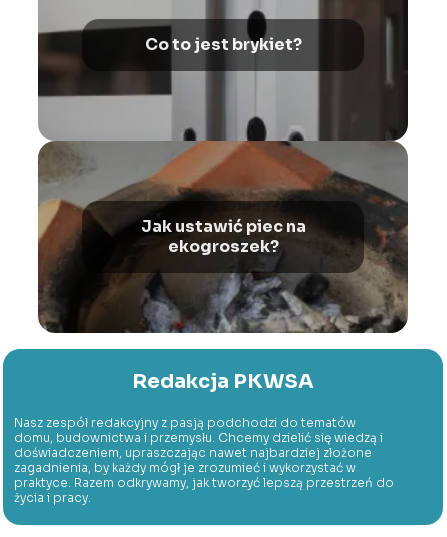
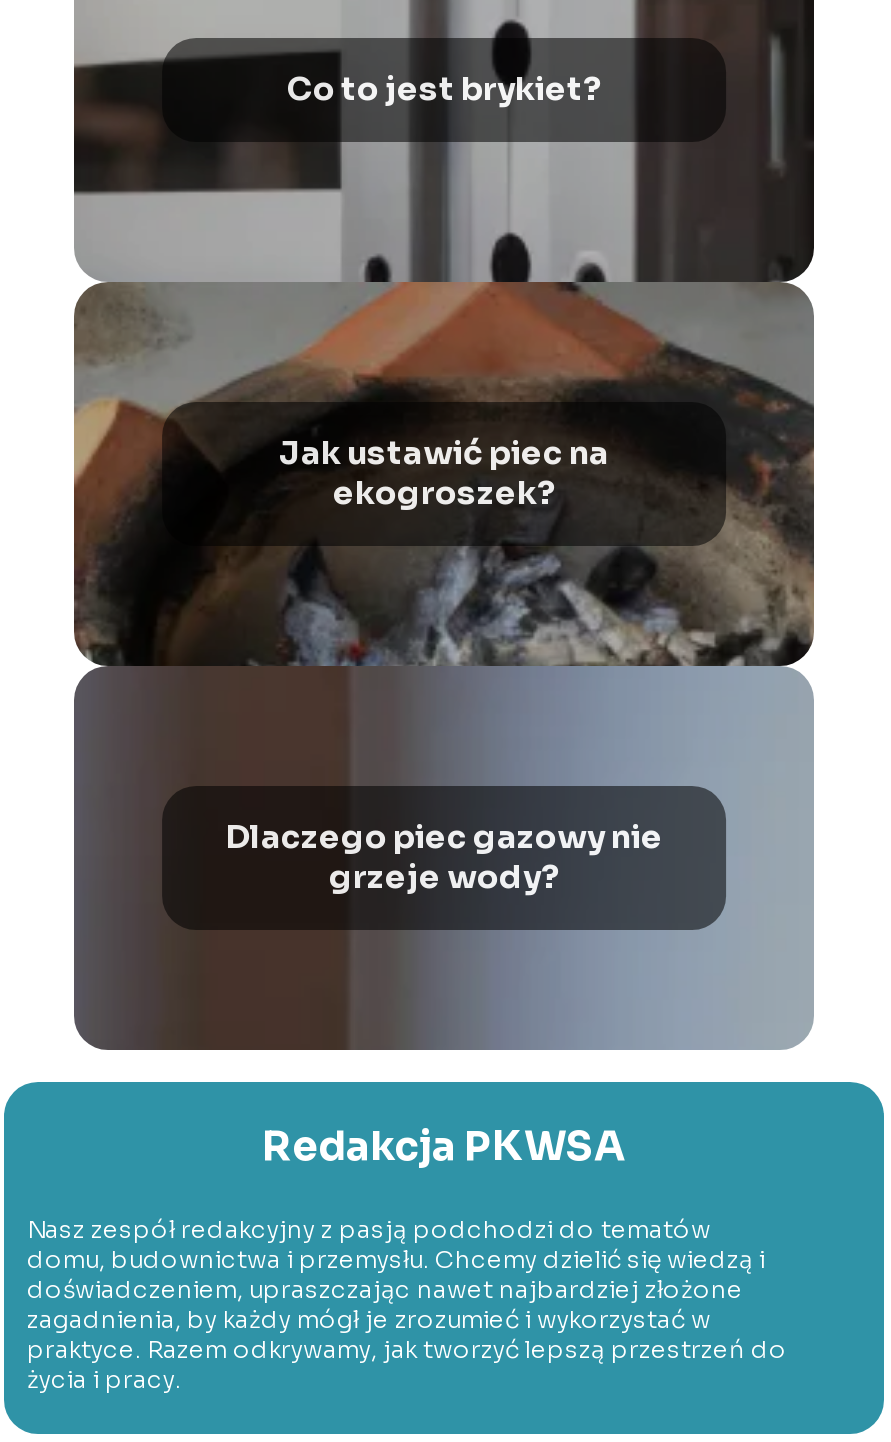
+ [image]
+ Dlaczego piec gazowy nie
+ grzeje wody?
